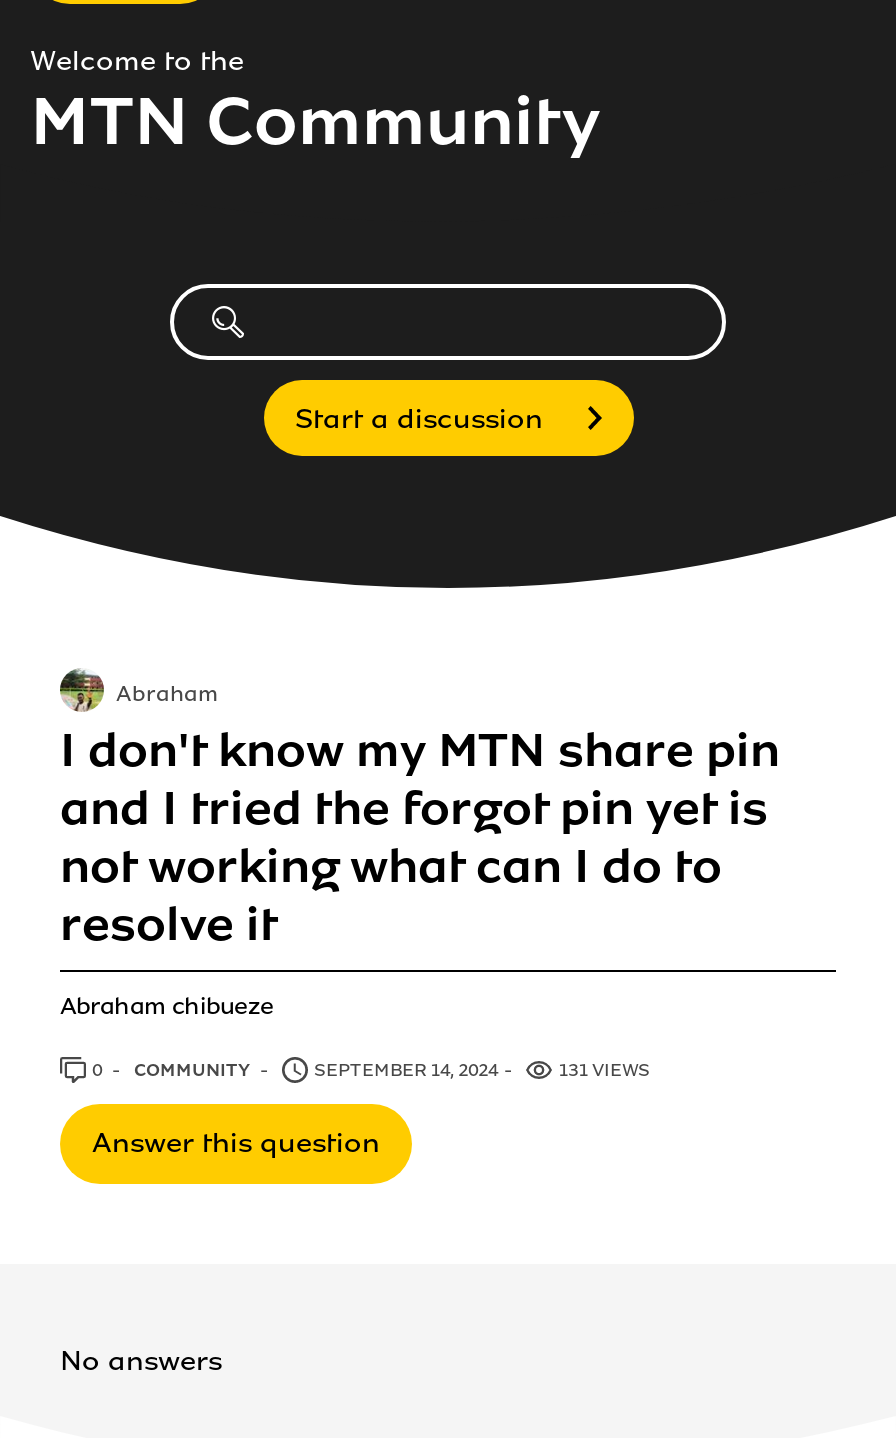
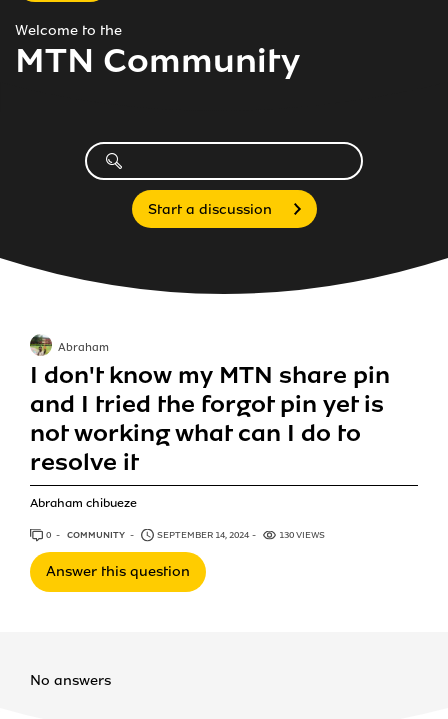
- 131 VIEWS
+ 130 VIEWS
